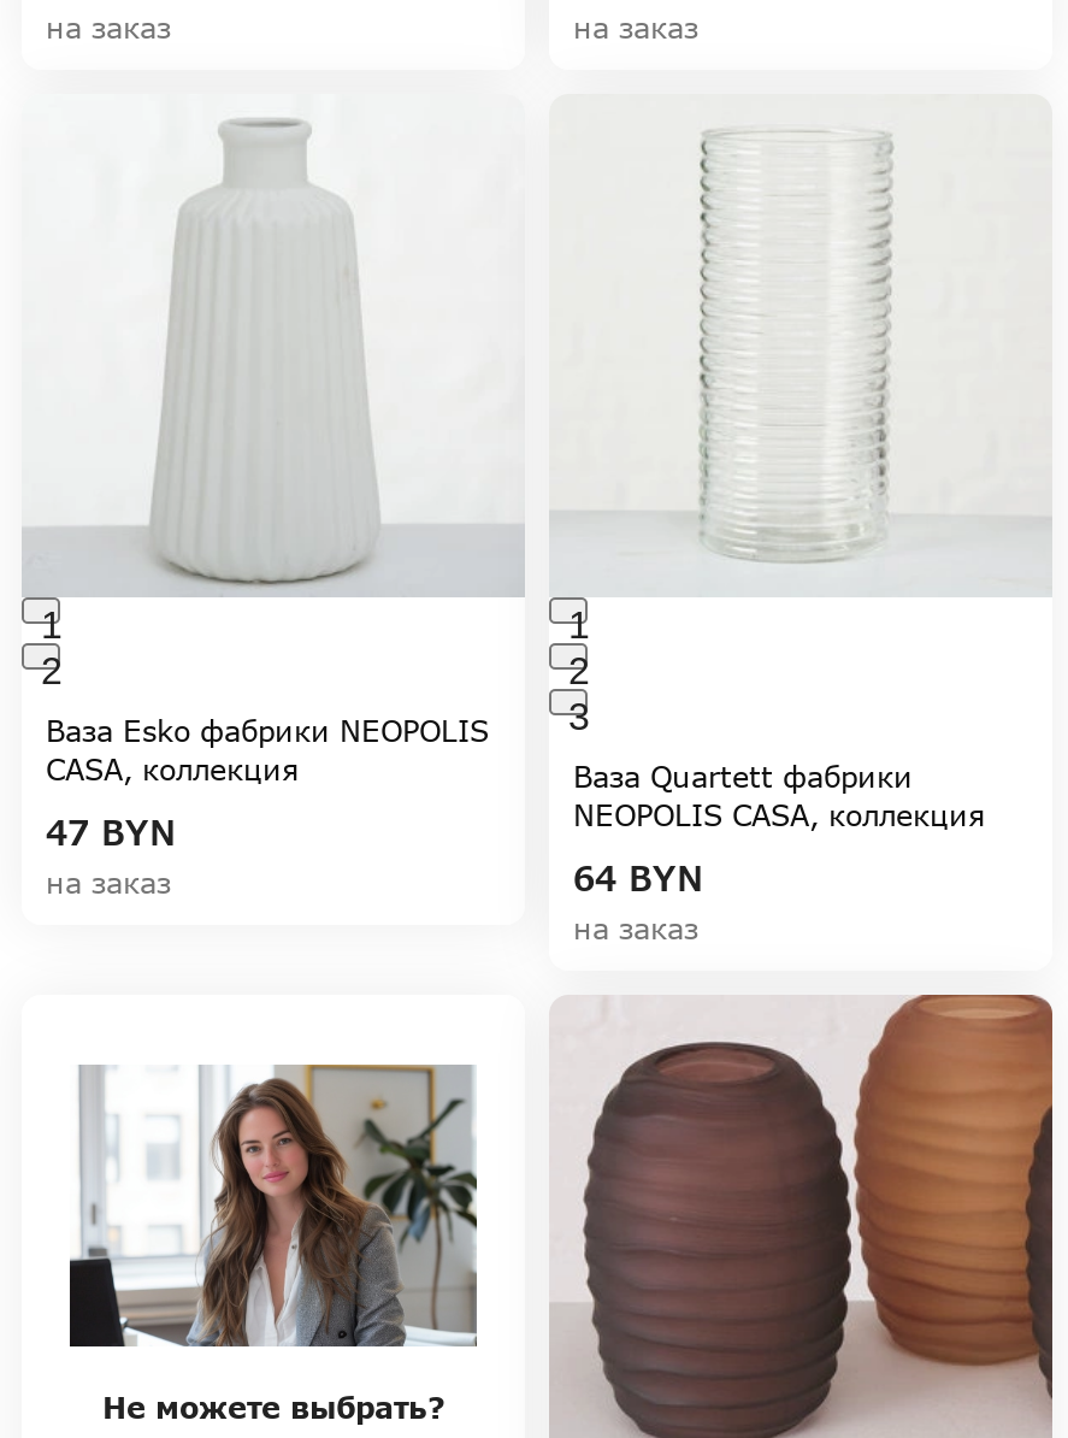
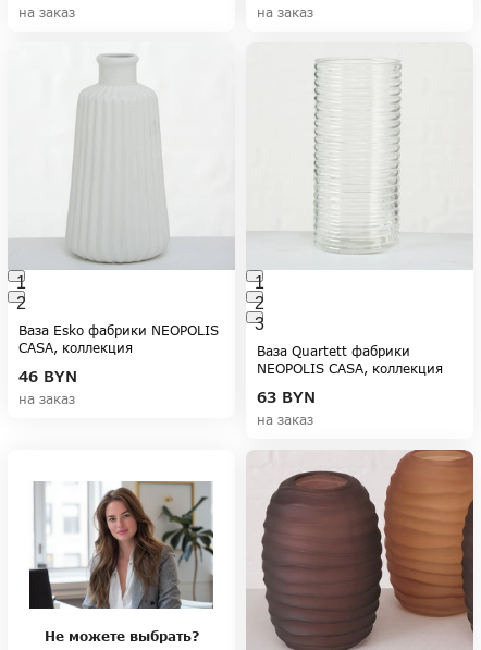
- 47 BYN
+ 46 BYN

- 64 BYN
+ 63 BYN
